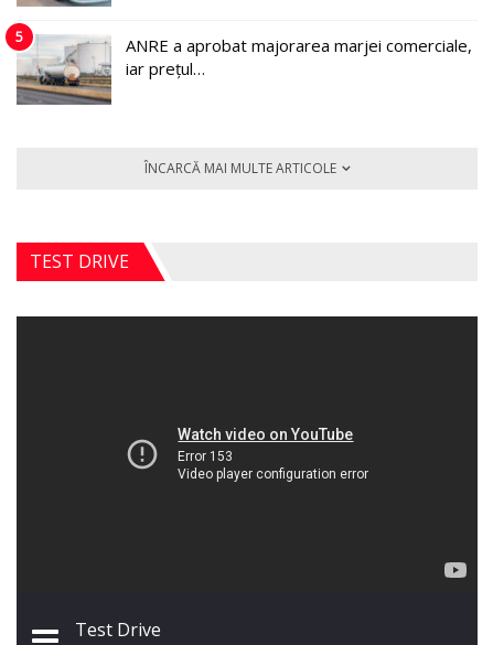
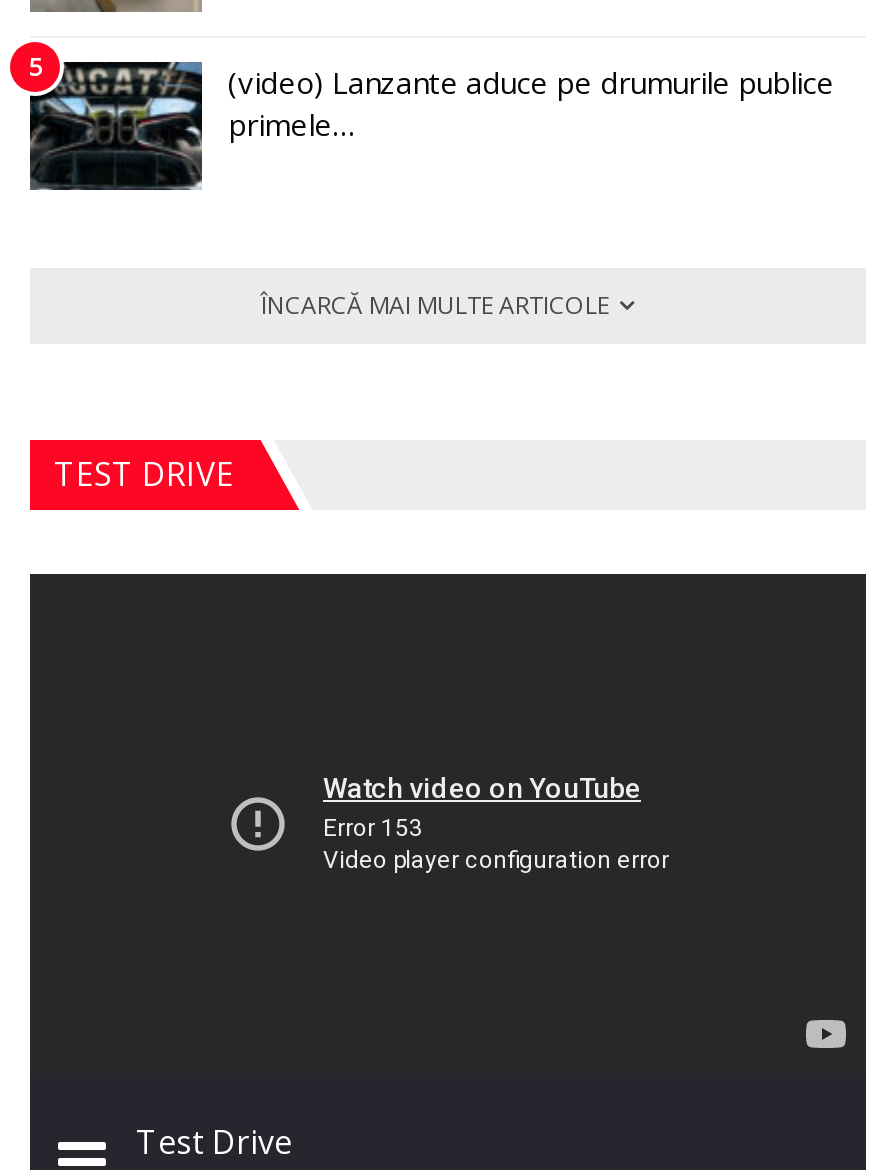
- [image]
- ANRE a aprobat majorarea marjei comerciale,
- iar prețul…
+ [image]
+ (video) Lanzante aduce pe drumurile publice
+ primele…
